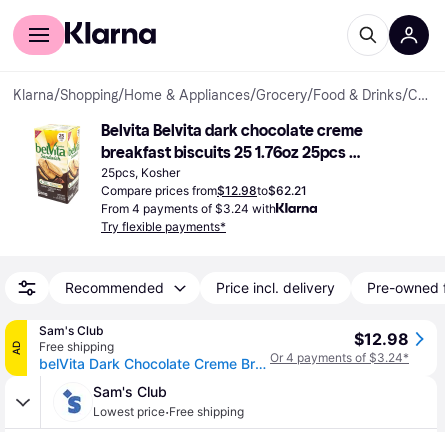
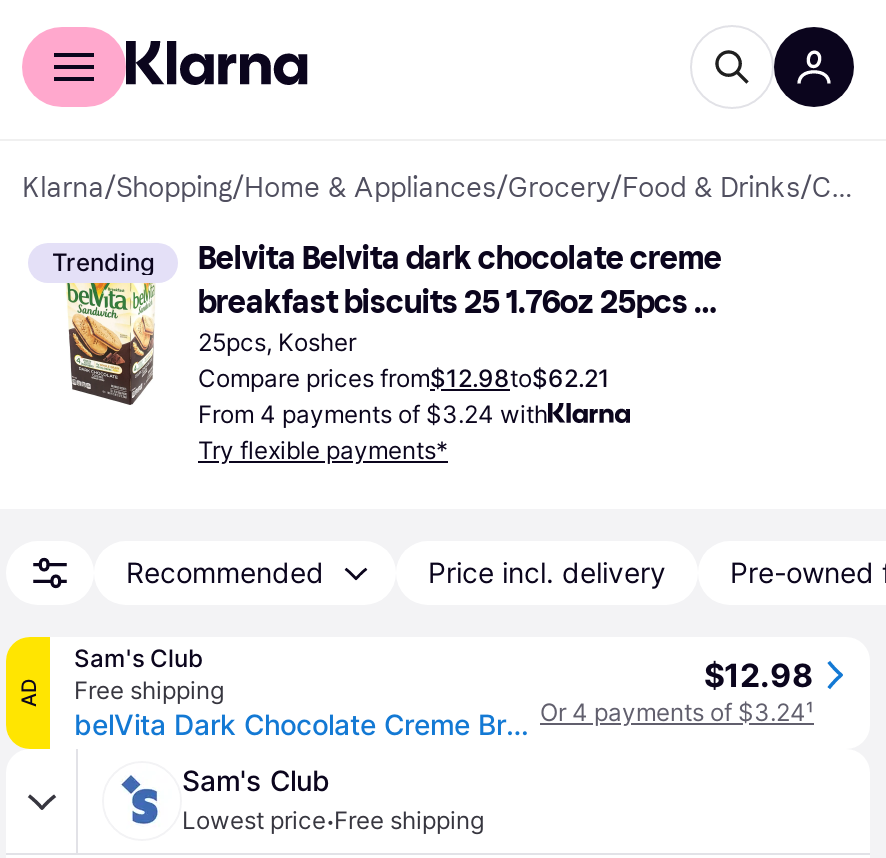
+ Trending

- Or 4 payments of $3.24*
+ Or 4 payments of $3.24¹
